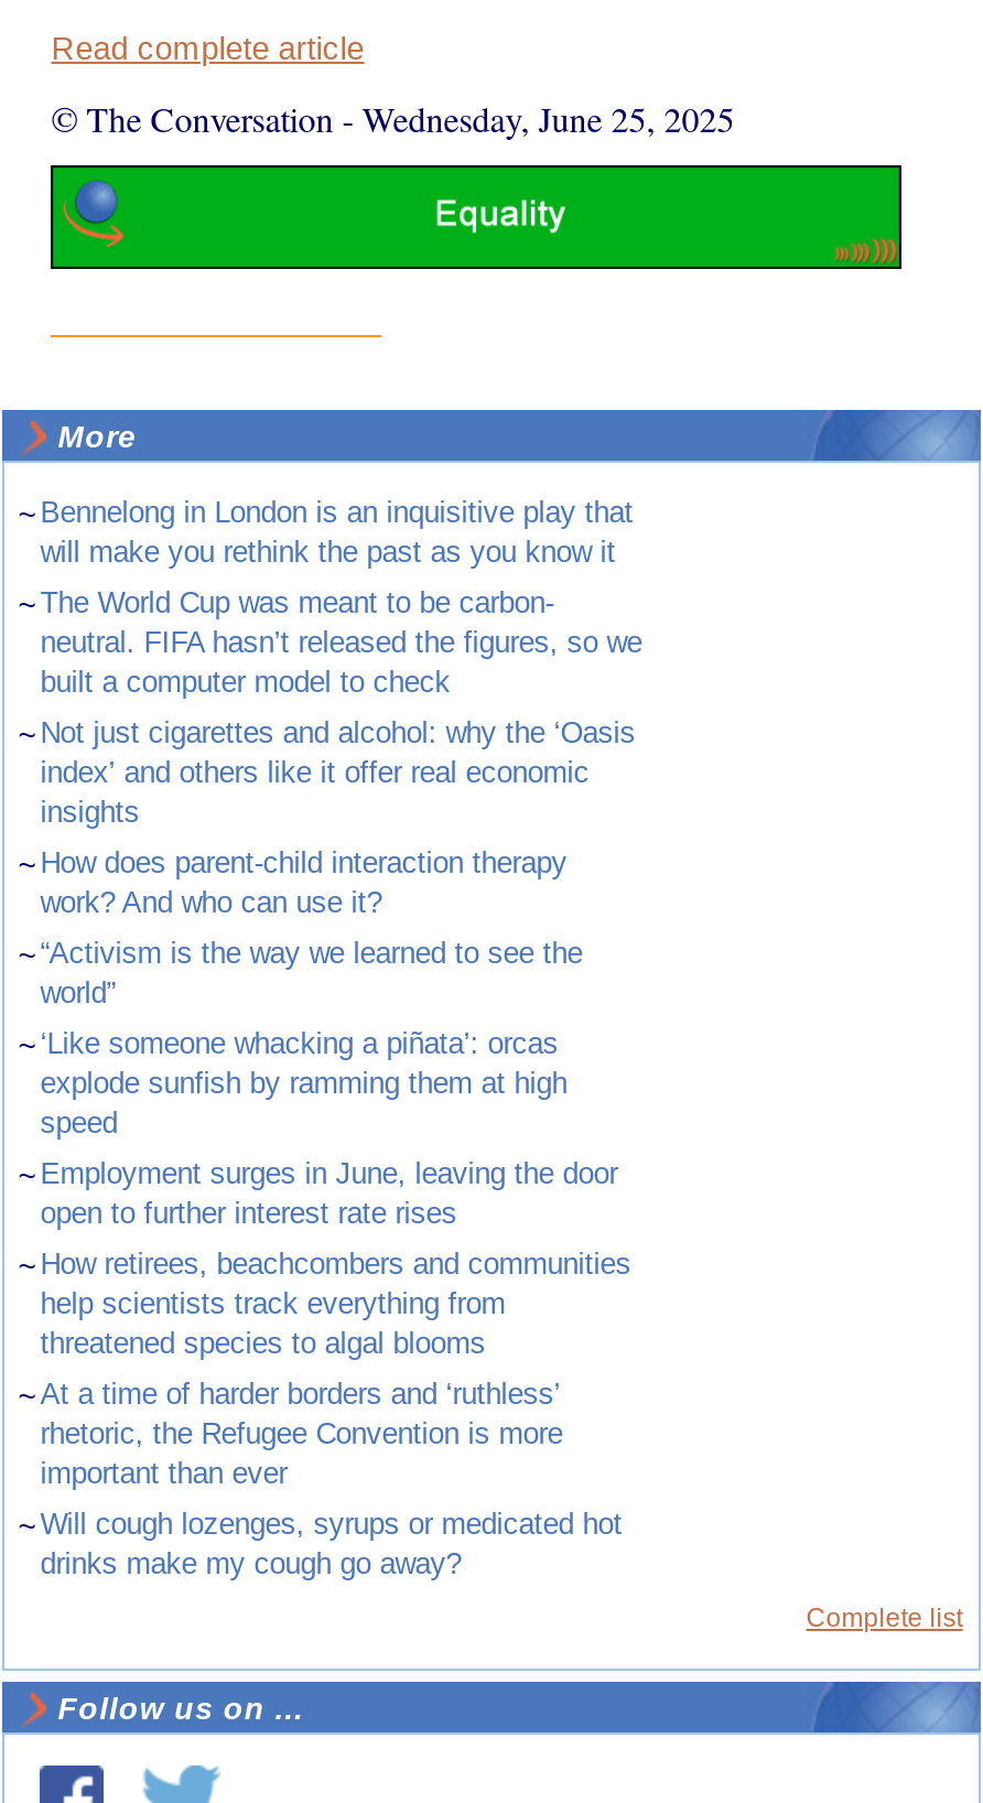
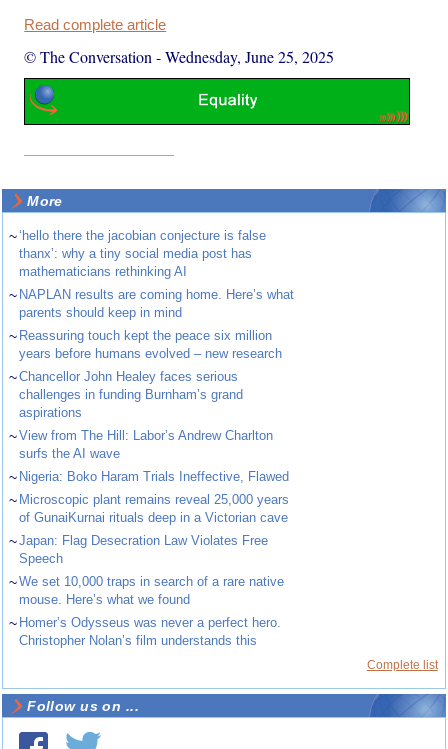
- ~ Bennelong in London is an inquisitive play that
- will make you rethink the past as you know it
- ~ The World Cup was meant to be carbon-
- neutral. FIFA hasn’t released the figures, so we
- built a computer model to check
- ~ Not just cigarettes and alcohol: why the ‘Oasis
- index’ and others like it offer real economic
- insights
- ~ How does parent-child interaction therapy
- work? And who can use it?
- ~ “Activism is the way we learned to see the
- world”
- ~ ‘Like someone whacking a piñata’: orcas
- explode sunfish by ramming them at high
- speed
- ~ Employment surges in June, leaving the door
- open to further interest rate rises
- ~ How retirees, beachcombers and communities
- help scientists track everything from
- threatened species to algal blooms
- ~ At a time of harder borders and ‘ruthless’
- rhetoric, the Refugee Convention is more
- important than ever
- ~ Will cough lozenges, syrups or medicated hot
- drinks make my cough go away?
+ ~ ‘hello there the jacobian conjecture is false
+ thanx’: why a tiny social media post has
+ mathematicians rethinking AI
+ ~ NAPLAN results are coming home. Here’s what
+ parents should keep in mind
+ ~ Reassuring touch kept the peace six million
+ years before humans evolved – new research
+ ~ Chancellor John Healey faces serious
+ challenges in funding Burnham’s grand
+ aspirations
+ ~ View from The Hill: Labor’s Andrew Charlton
+ surfs the AI wave
+ ~ Nigeria: Boko Haram Trials Ineffective, Flawed
+ ~ Microscopic plant remains reveal 25,000 years
+ of GunaiKurnai rituals deep in a Victorian cave
+ ~ Japan: Flag Desecration Law Violates Free
+ Speech
+ ~ We set 10,000 traps in search of a rare native
+ mouse. Here’s what we found
+ ~ Homer’s Odysseus was never a perfect hero.
+ Christopher Nolan’s film understands this
